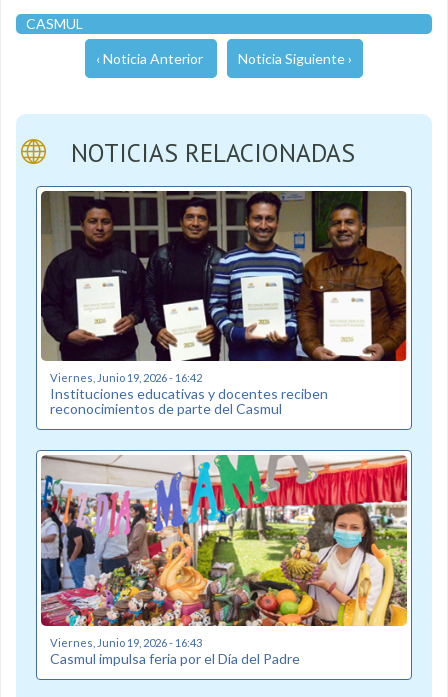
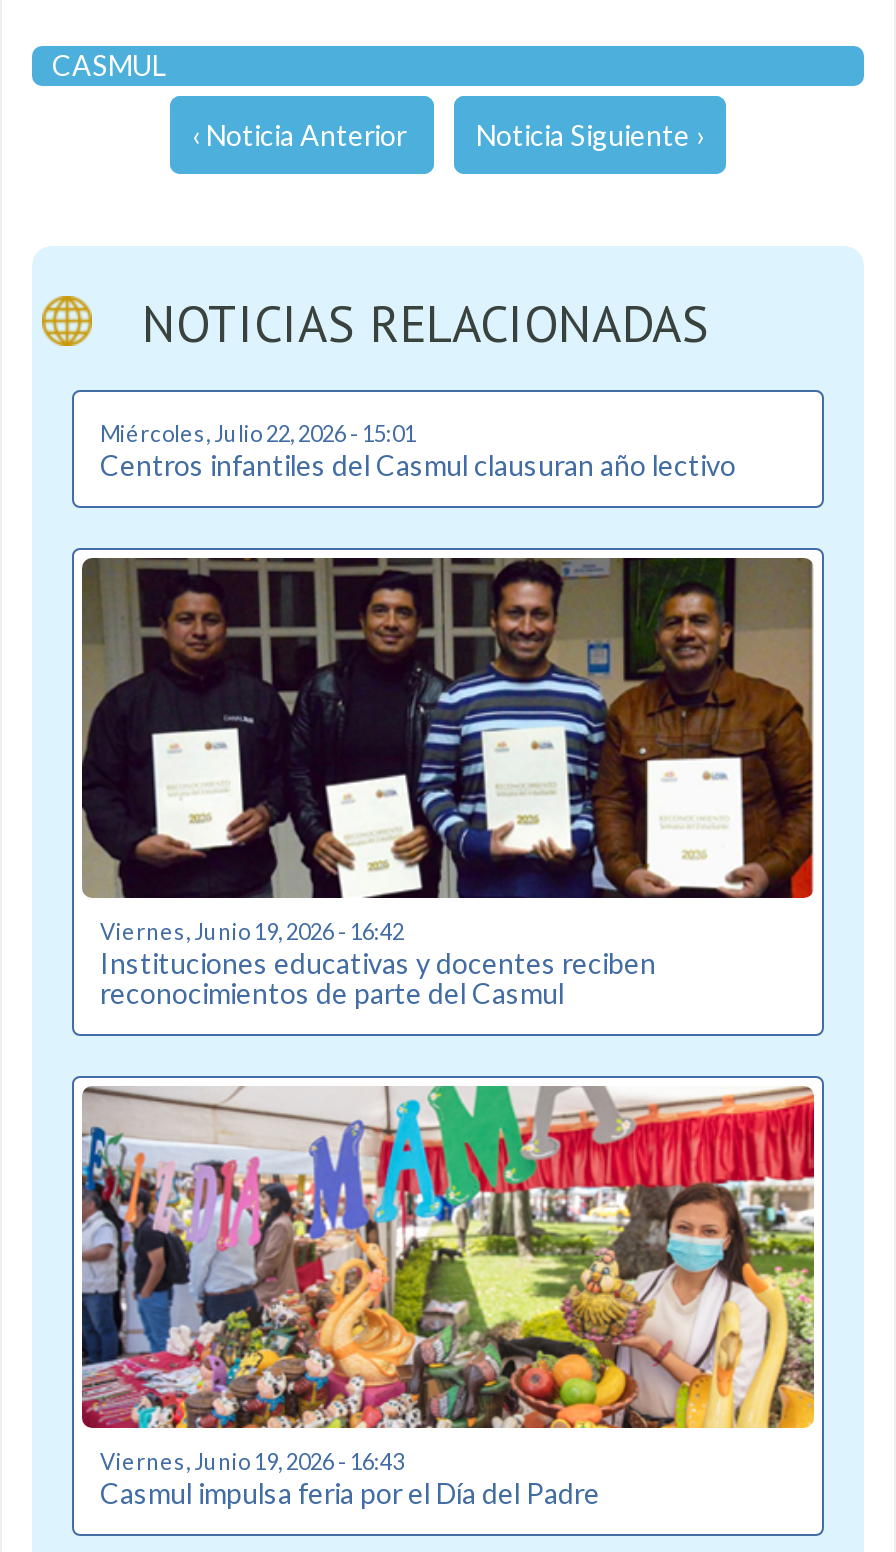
+ Miércoles, Julio 22, 2026 - 15:01
+ Centros infantiles del Casmul clausuran año lectivo
